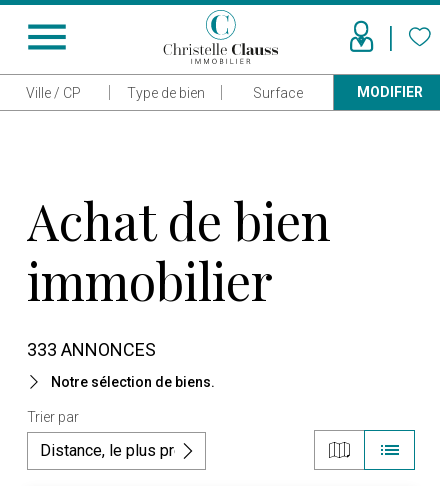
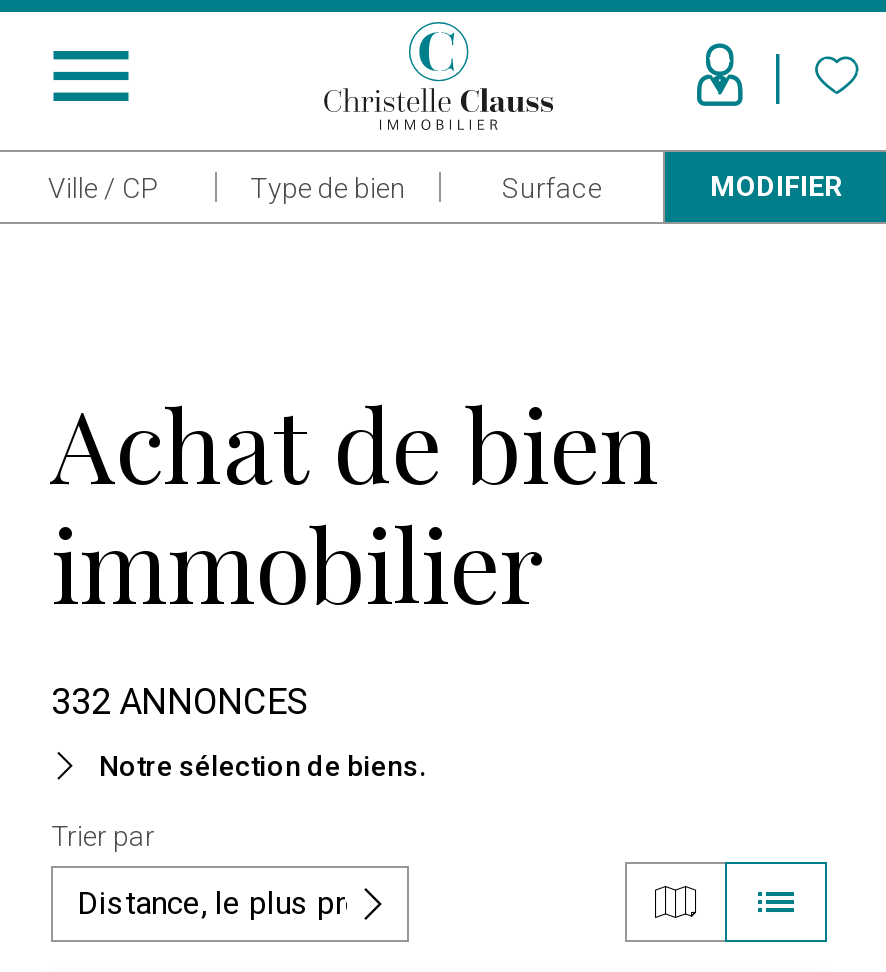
- 333 ANNONCES
+ 332 ANNONCES
